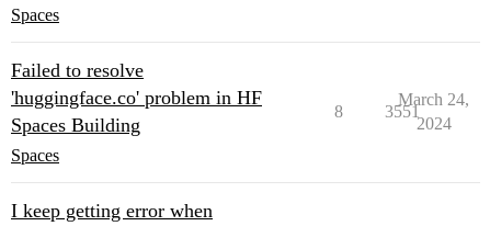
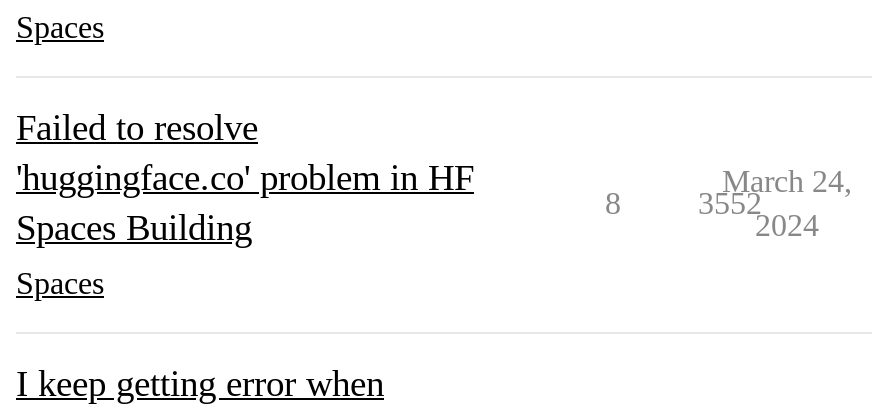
- 3551
+ 3552
